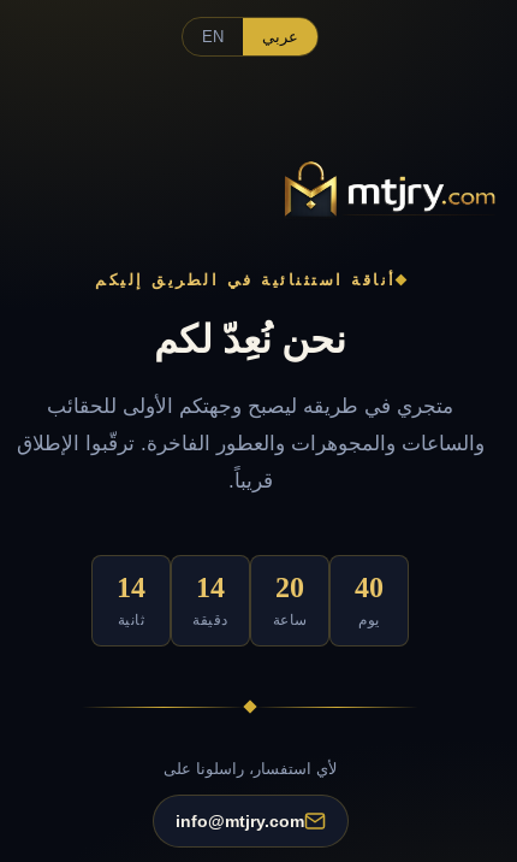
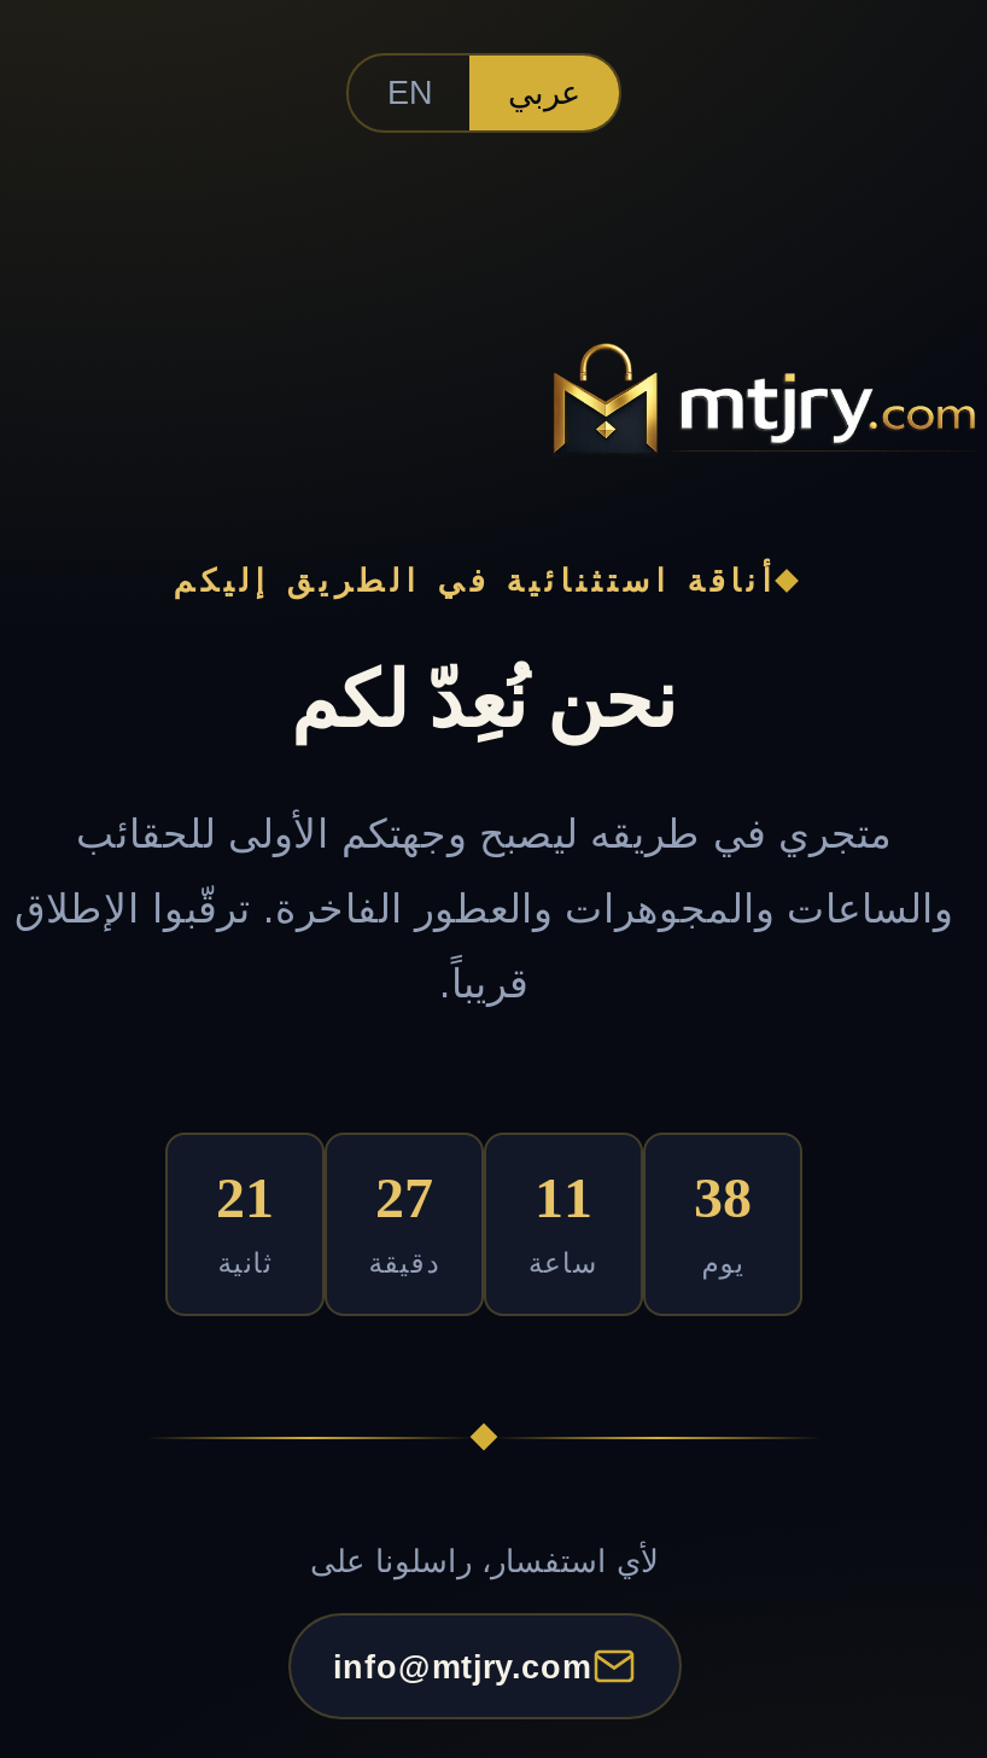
- 14
+ 21

- 14
+ 27

- 20
+ 11

- 40
+ 38
